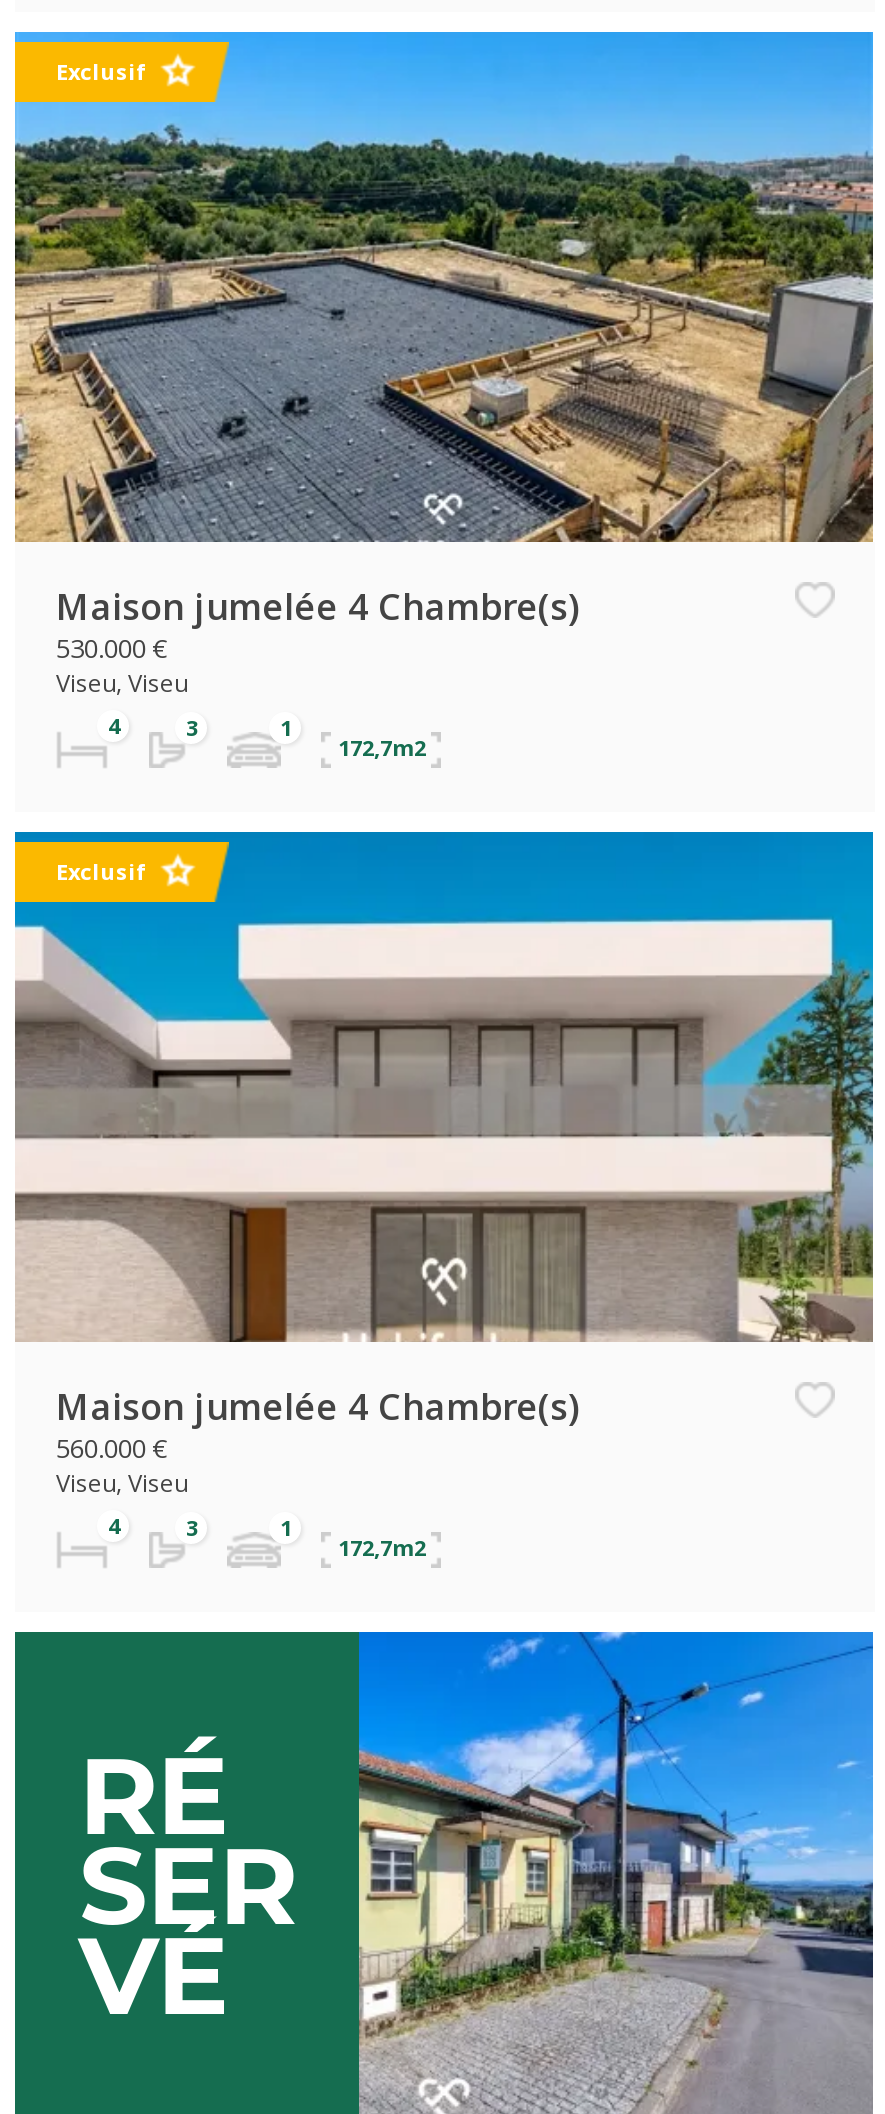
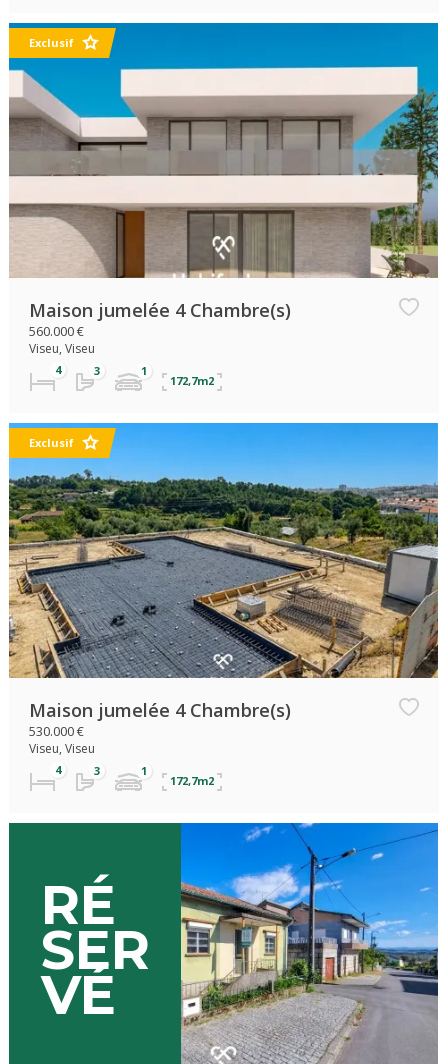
moved down: [image]

- 530.000 €
+ 560.000 €

moved up: [image]

- 560.000 €
+ 530.000 €
